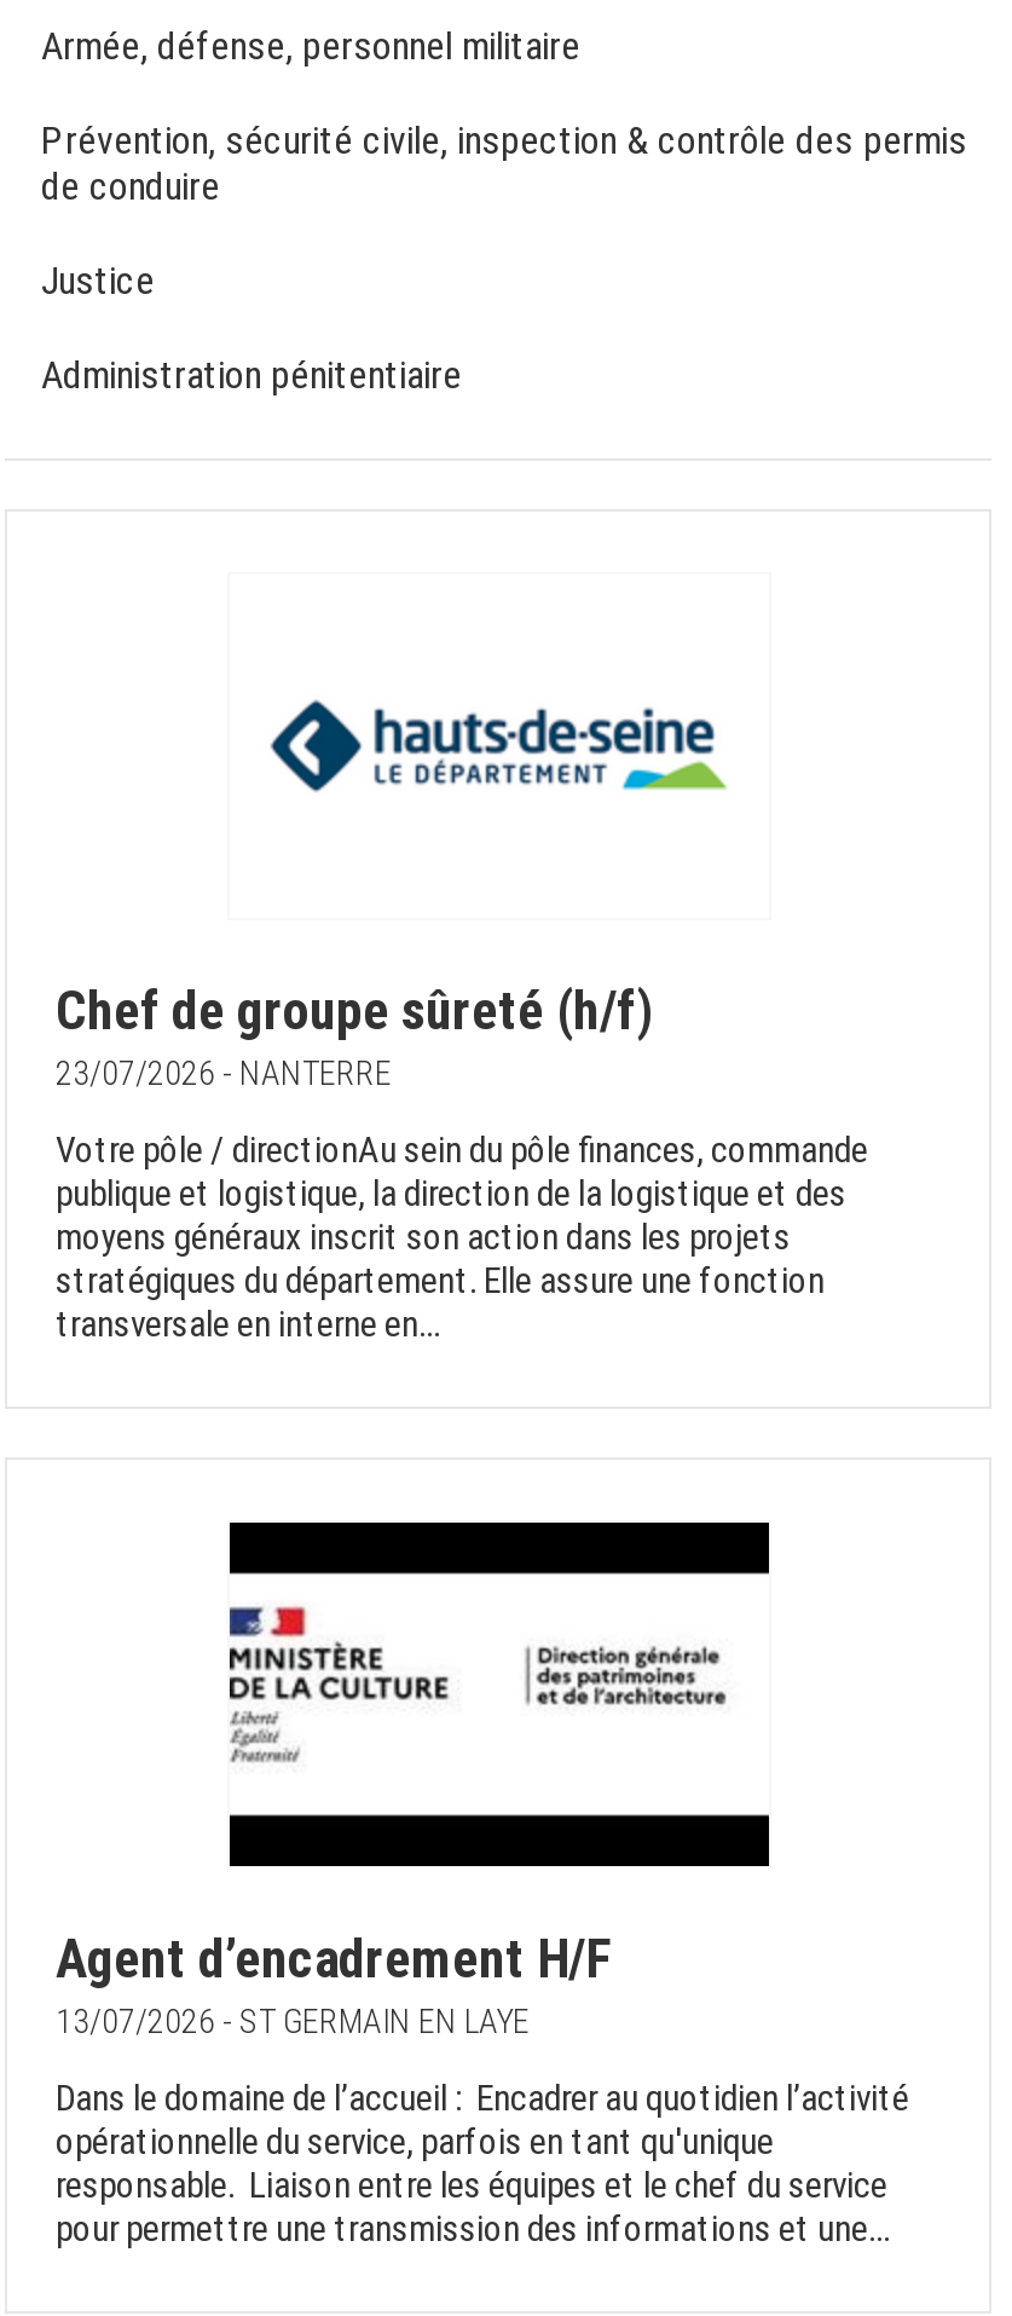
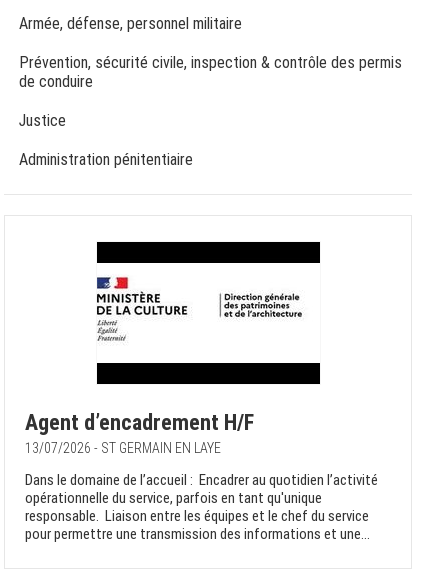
- [image]

- Chef de groupe sûreté (h/f)
- 23/07/2026 - NANTERRE
- Votre pôle / directionAu sein du pôle finances, commande
- publique et logistique, la direction de la logistique et des
- moyens généraux inscrit son action dans les projets
- stratégiques du département. Elle assure une fonction
- transversale en interne en...
